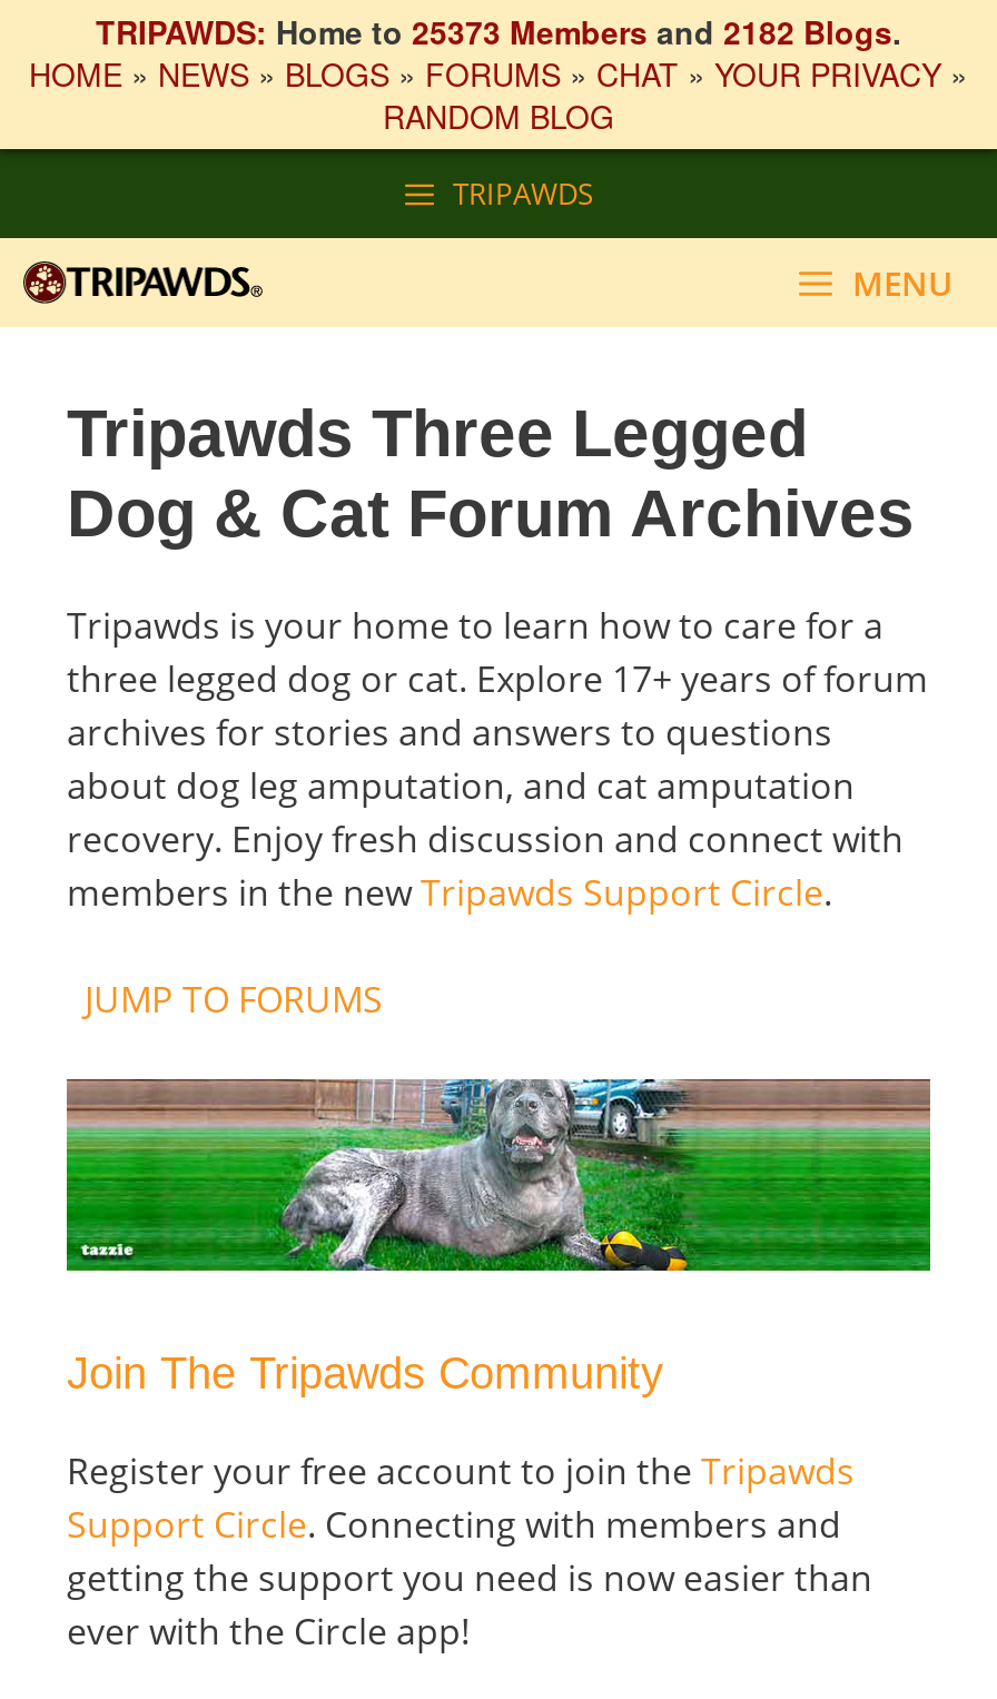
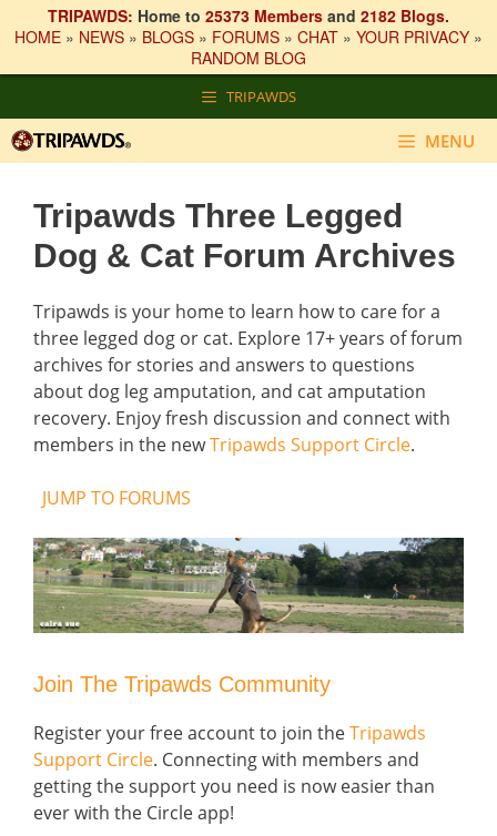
- [image]
+ [image]
